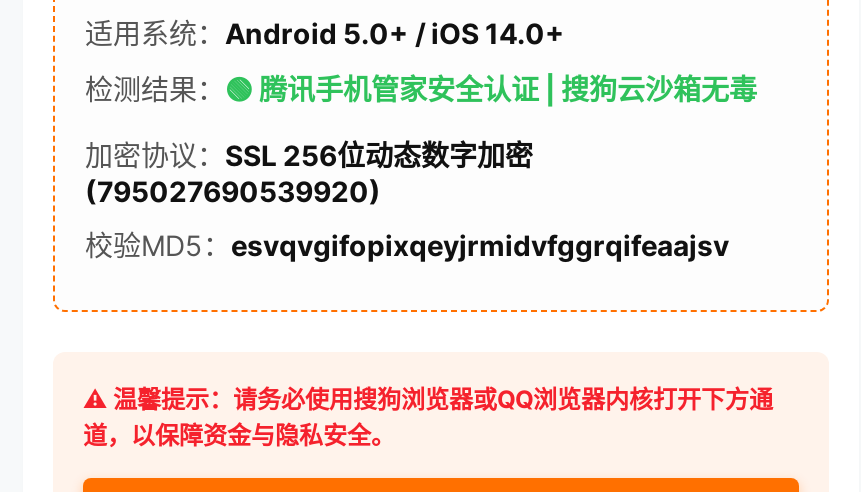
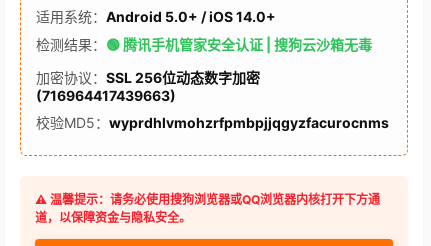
- (795027690539920)
+ (716964417439663)

- 校验MD5：esvqvgifopixqeyjrmidvfggrqifeaajsv
+ 校验MD5：wyprdhlvmohzrfpmbpjjqgyzfacurocnms
